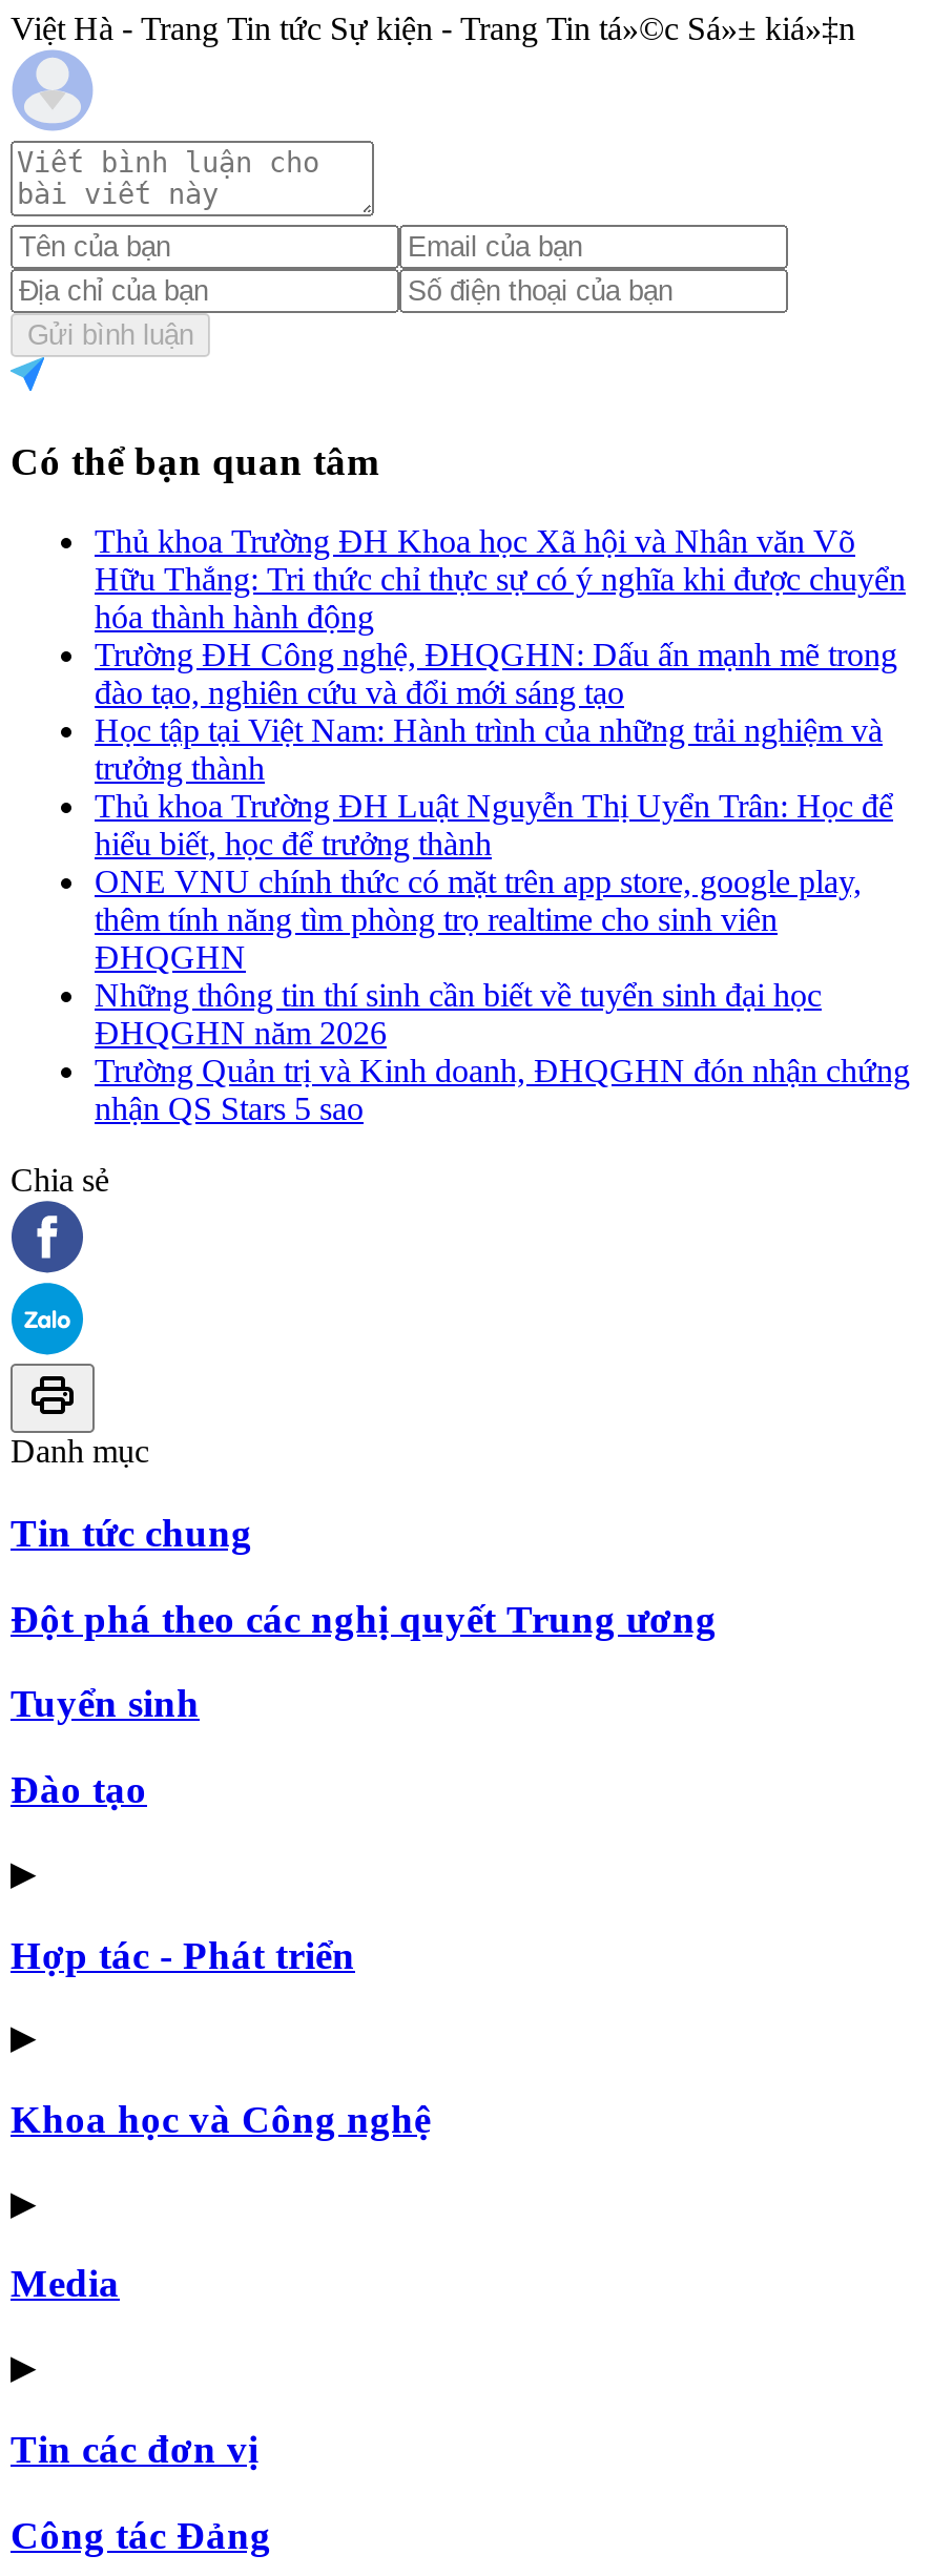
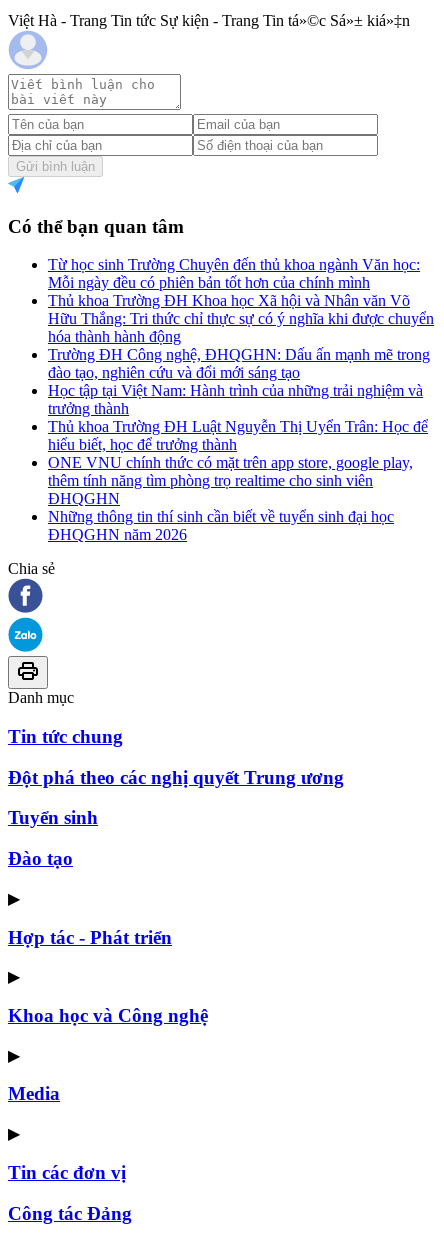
+ Từ học sinh Trường Chuyên đến thủ khoa ngành Văn học:
+ Mỗi ngày đều có phiên bản tốt hơn của chính mình

moved down: Thủ khoa Trường ĐH Khoa học Xã hội và Nhân văn Võ | Hữu Thắng: Tri thức chỉ thực sự có ý nghĩa khi được chuyển | hóa thành hành động | ... | Những thông tin thí sinh cần biết về tuyển sinh đại học | ĐHQGHN năm 2026

- Trường Quản trị và Kinh doanh, ĐHQGHN đón nhận chứng
- nhận QS Stars 5 sao
